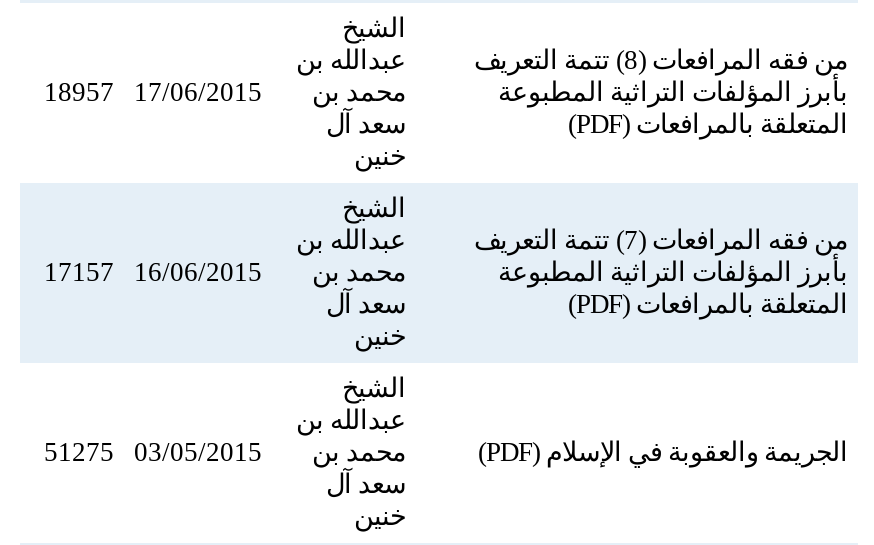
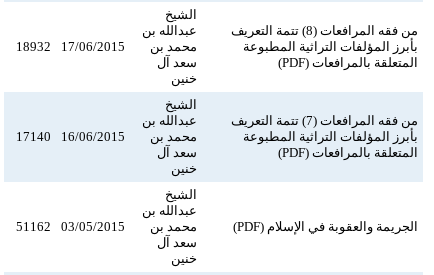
- 18957
+ 18932

- 17157
+ 17140

- 51275
+ 51162
